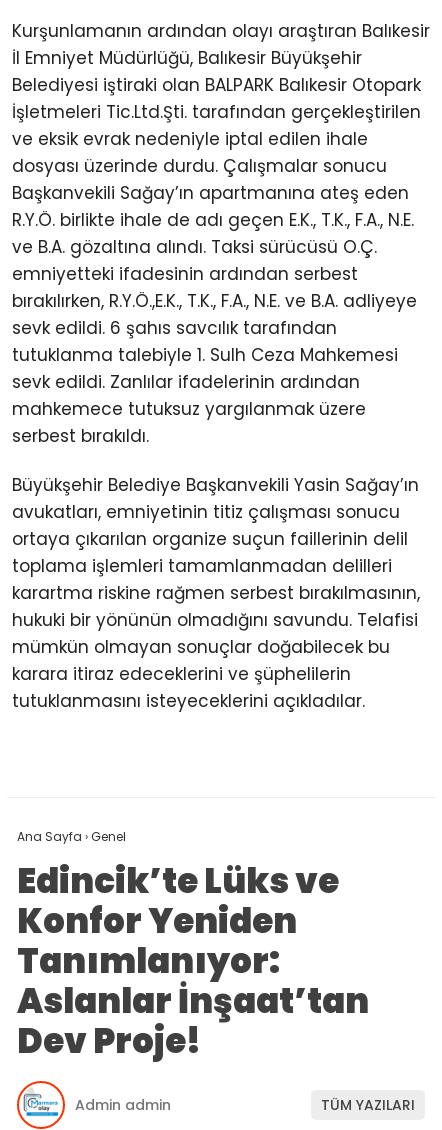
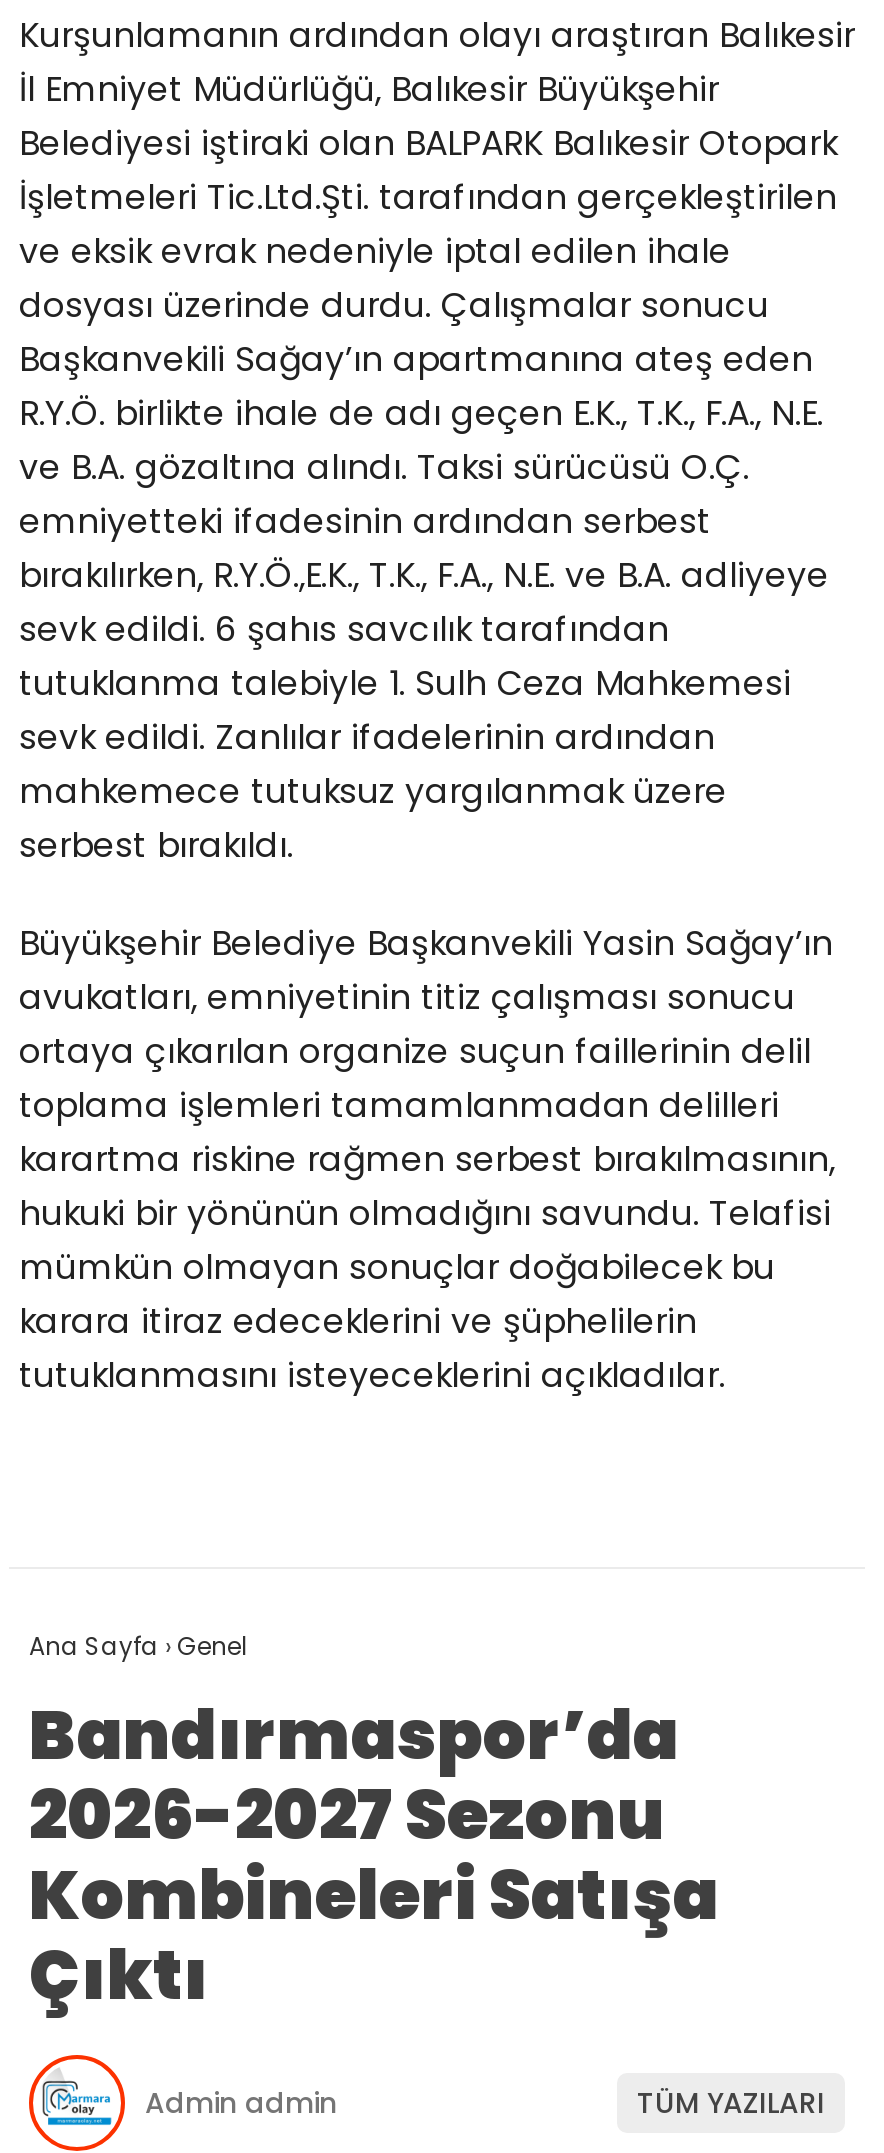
- Edincik’te Lüks ve
- Konfor Yeniden
- Tanımlanıyor:
- Aslanlar İnşaat’tan
- Dev Proje!
+ Bandırmaspor’da
+ 2026-2027 Sezonu
+ Kombineleri Satışa
+ Çıktı
